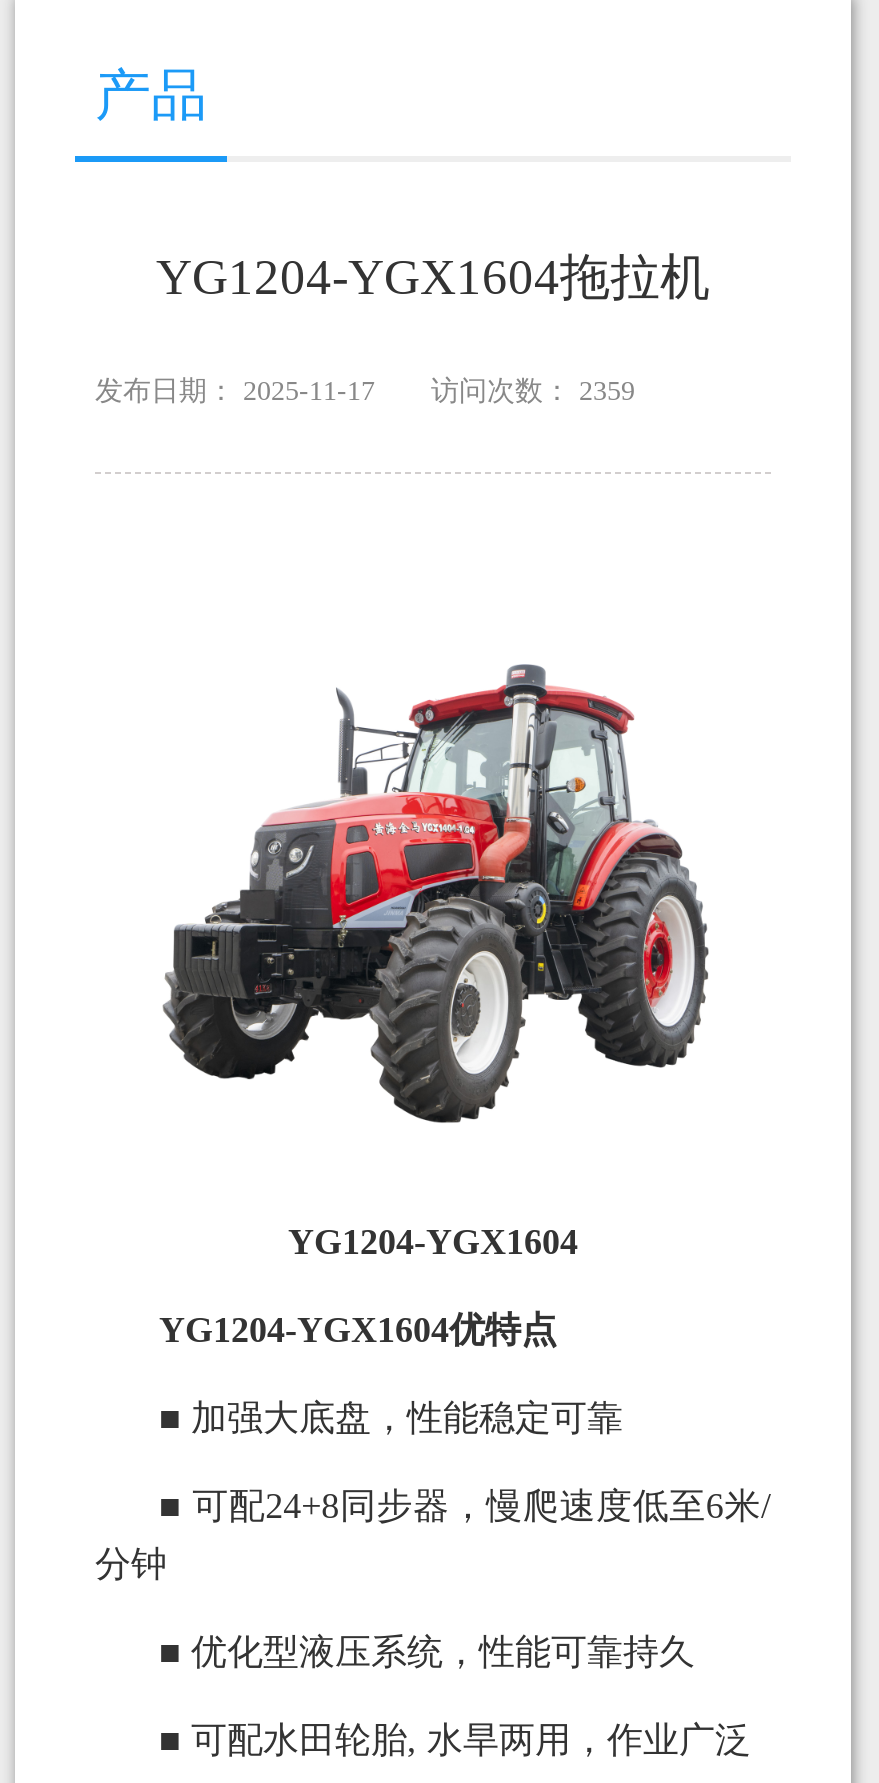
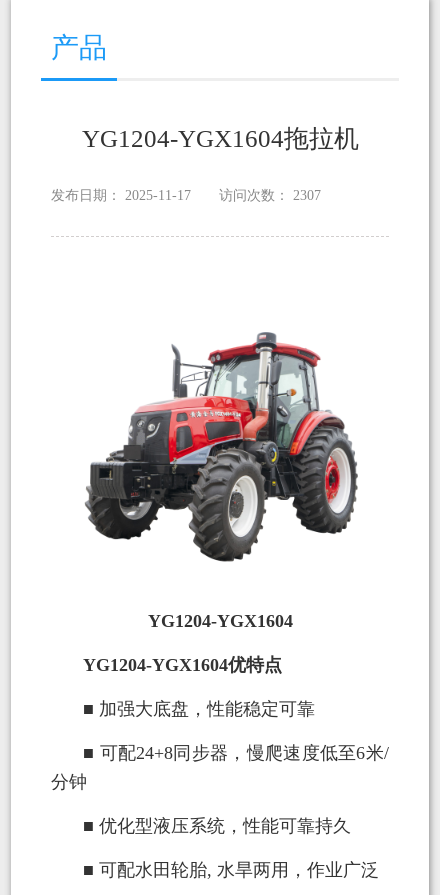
- 发布日期：2025-11-17访问次数：2359
+ 发布日期：2025-11-17访问次数：2307
